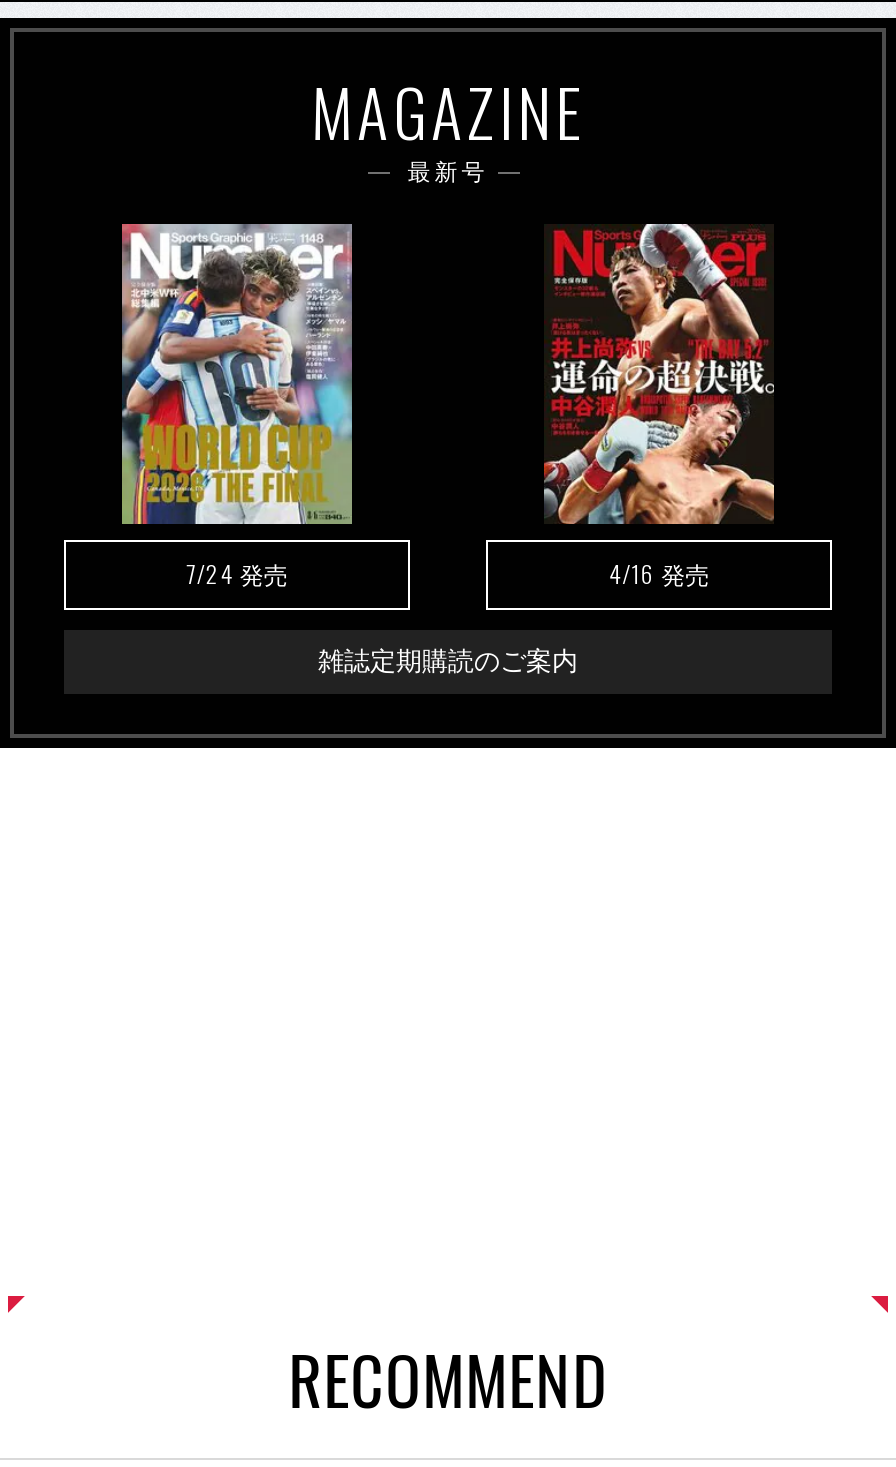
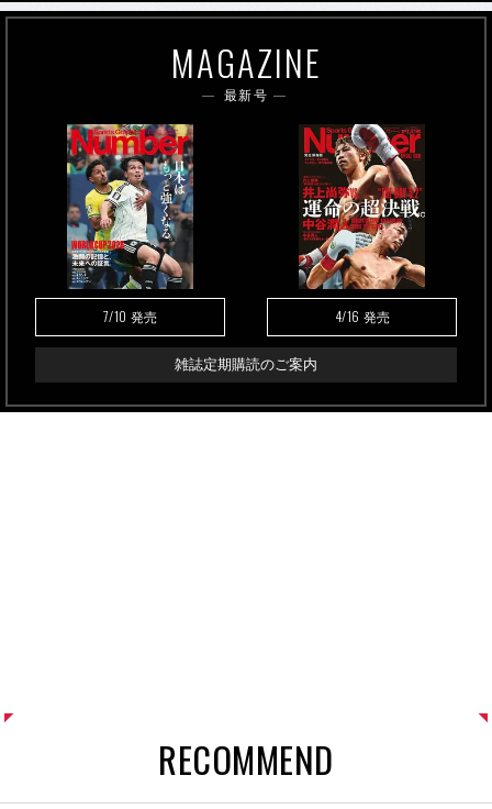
- [image]
- 7/24発売
+ [image]
+ 7/10発売
